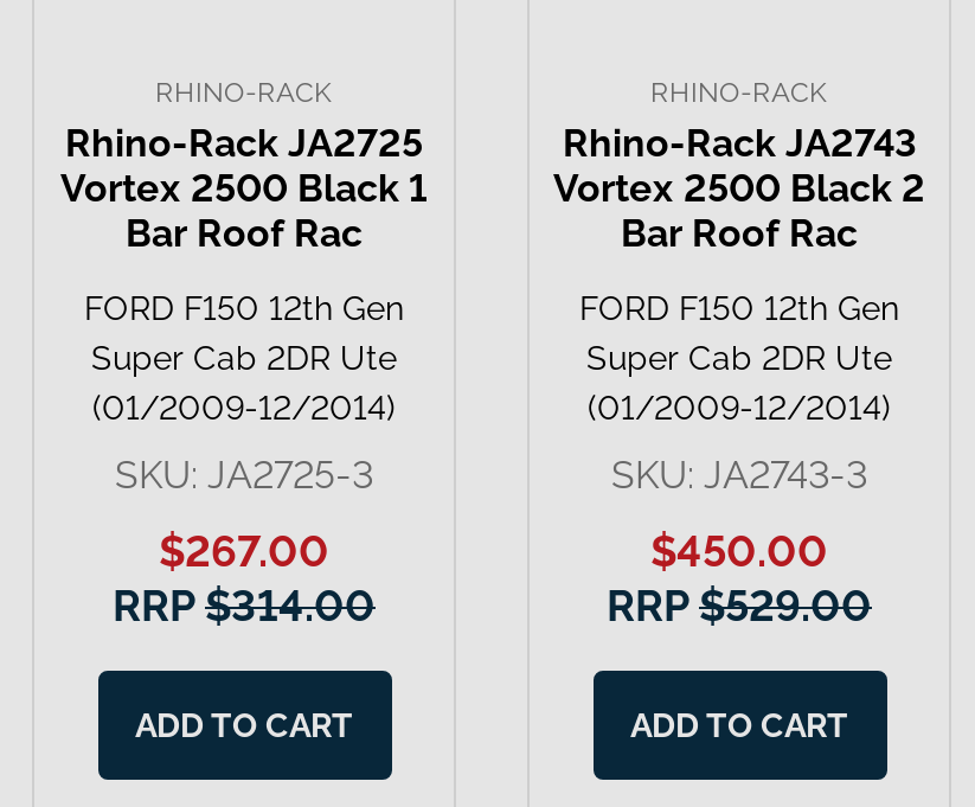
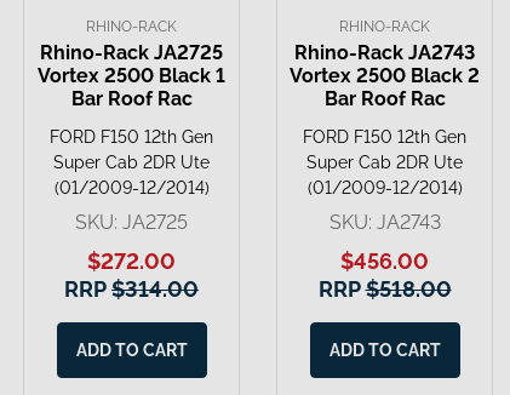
- SKU: JA2725-3
+ SKU: JA2725

- SKU: JA2743-3
+ SKU: JA2743

- $267.00
+ $272.00

- $450.00
+ $456.00

- RRP $529.00
+ RRP $518.00
